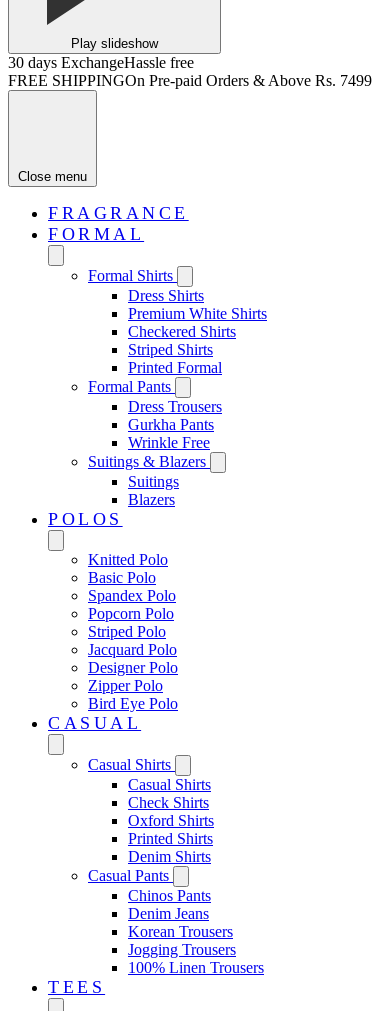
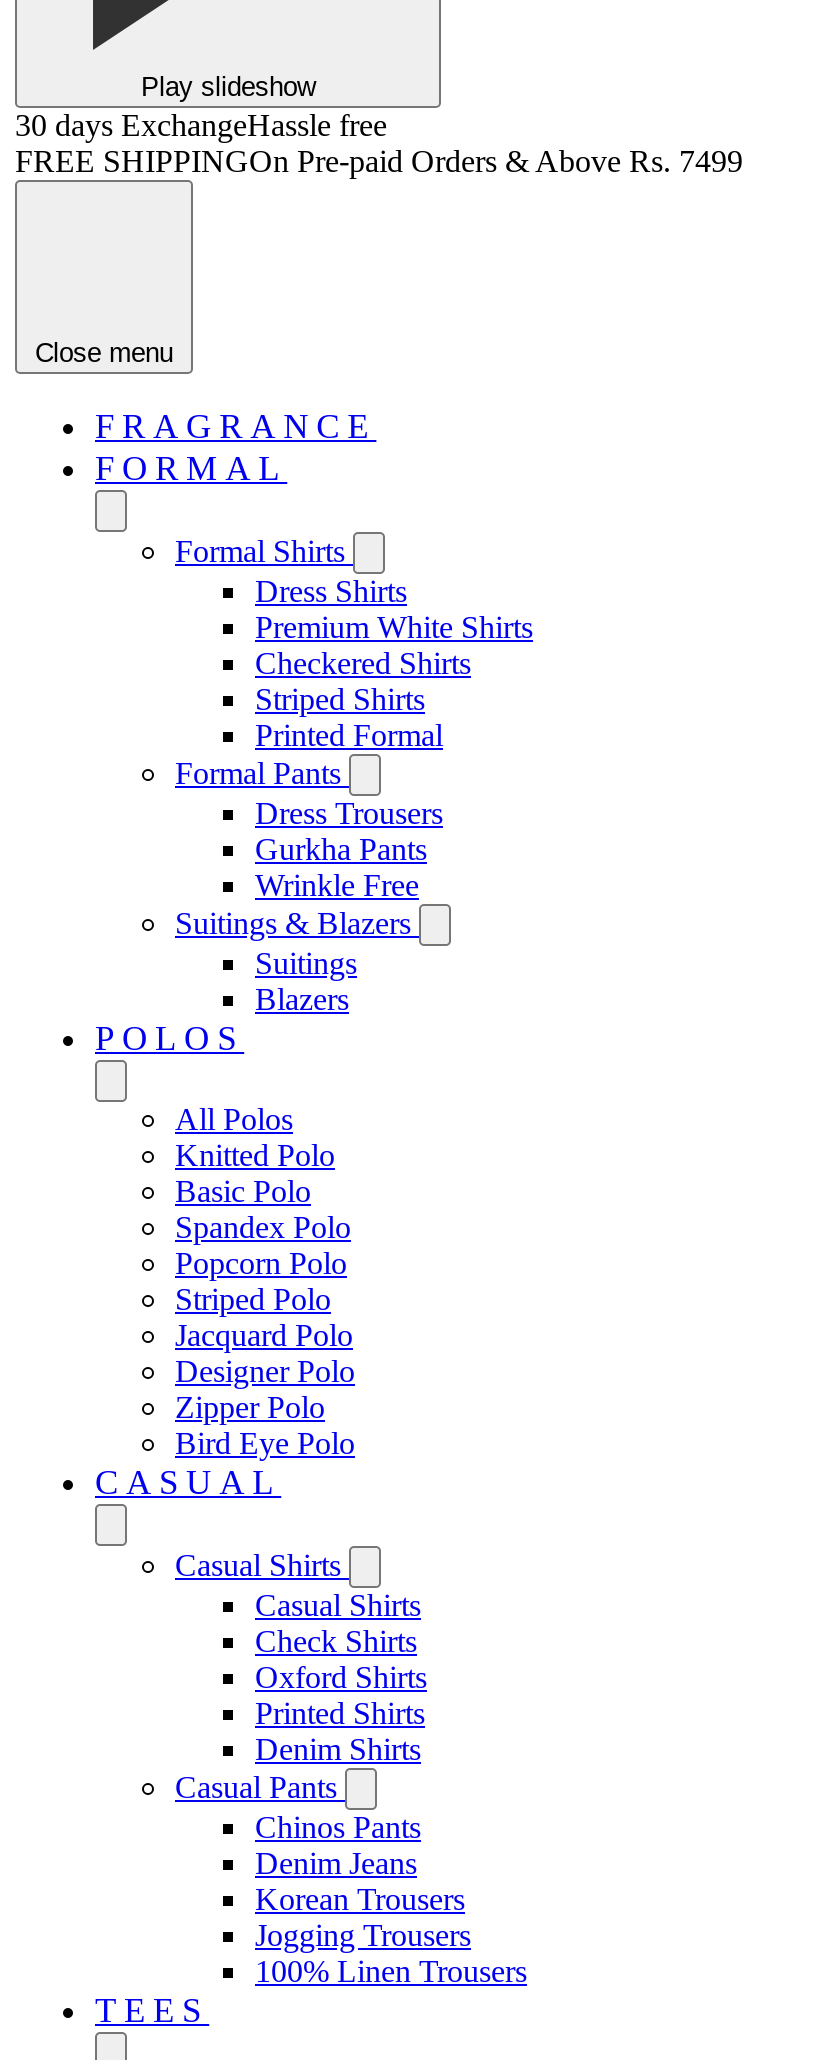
+ All Polos
